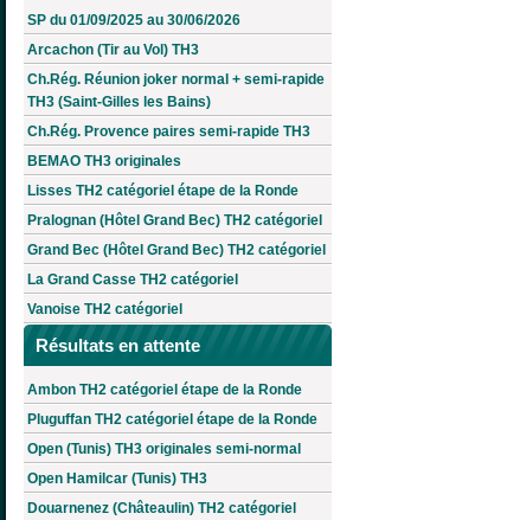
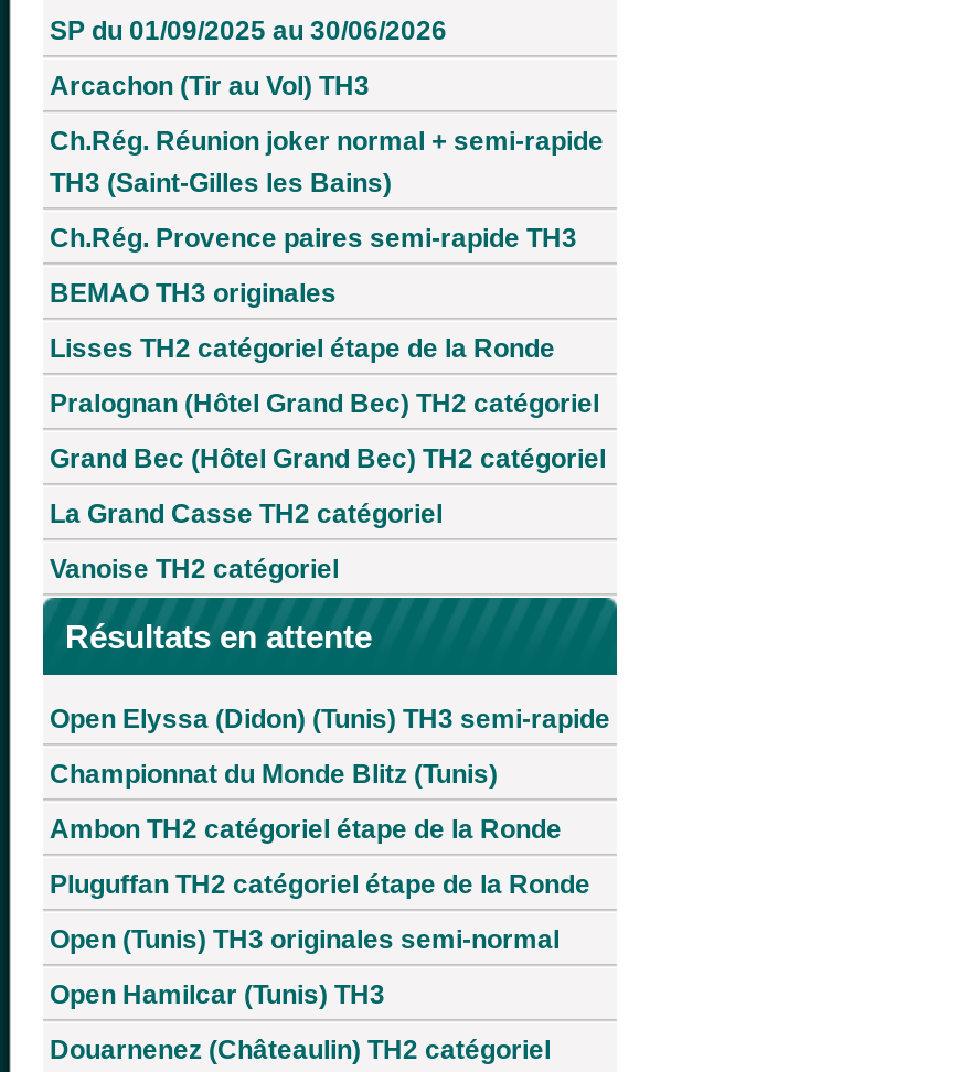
+ Open Elyssa (Didon) (Tunis) TH3 semi-rapide
+ Championnat du Monde Blitz (Tunis)
